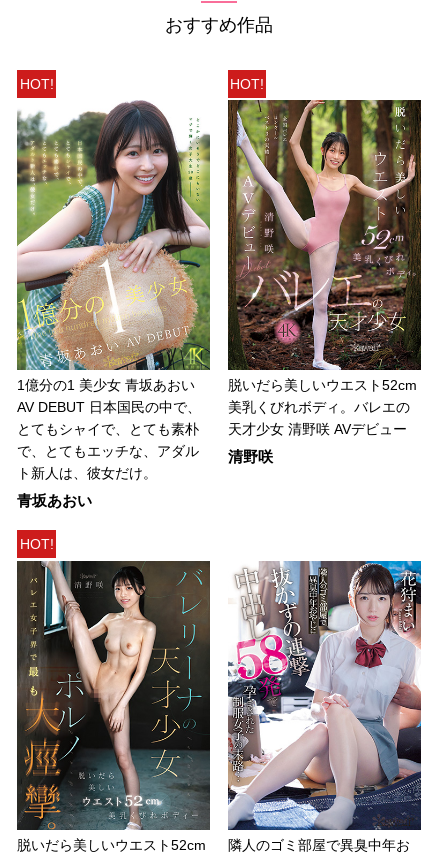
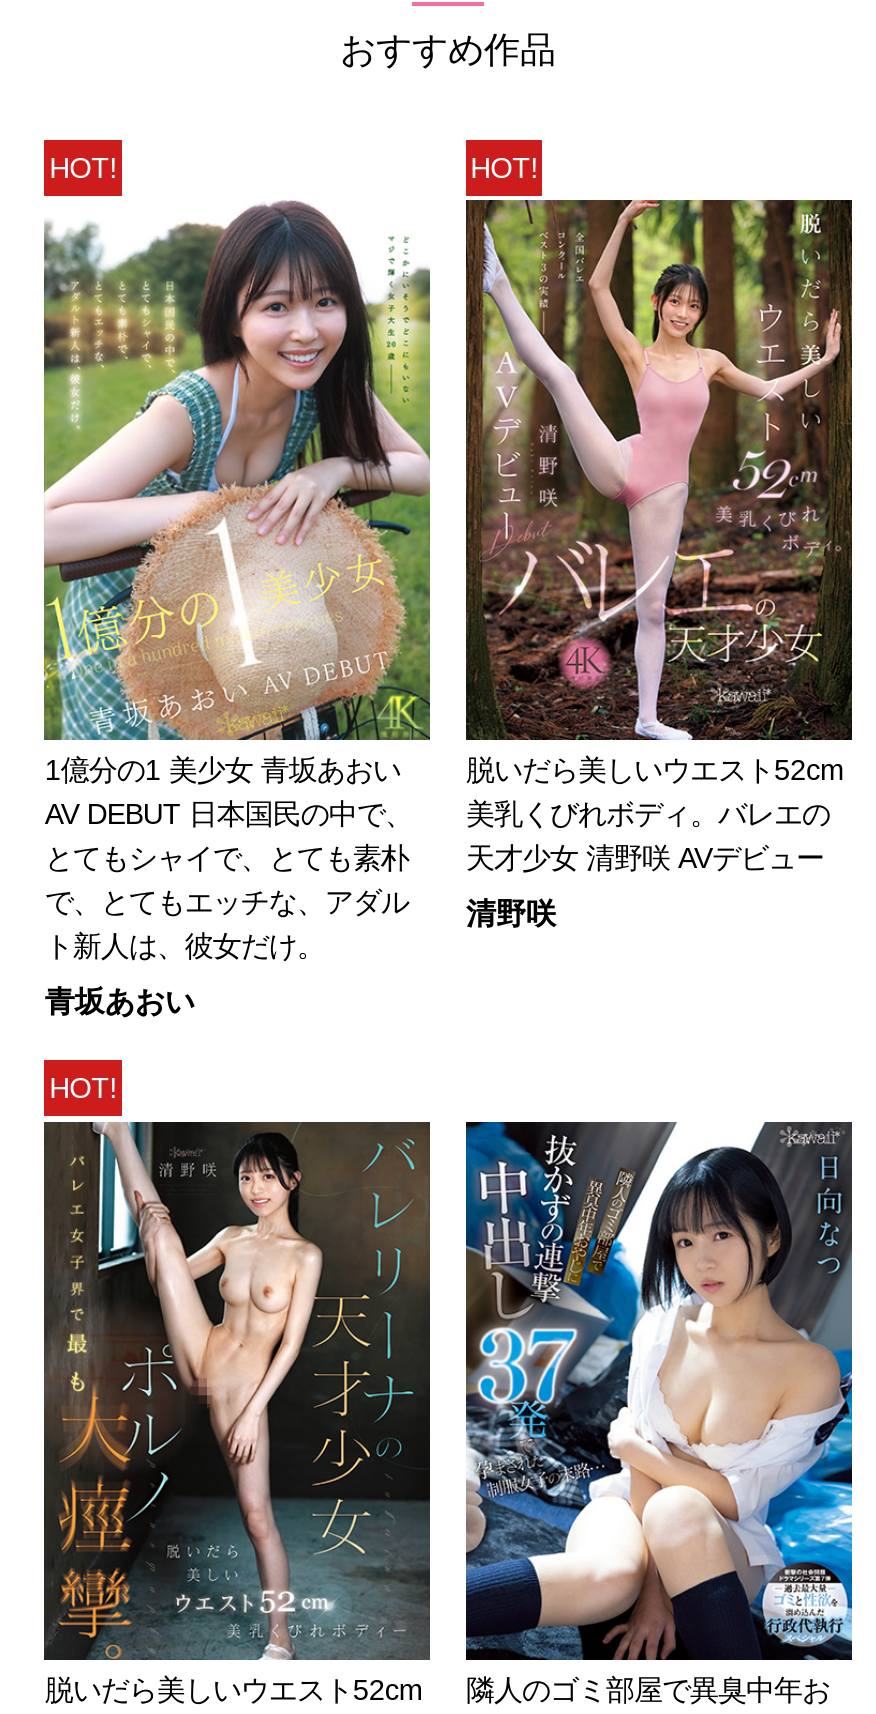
- [image]
+ [image]
